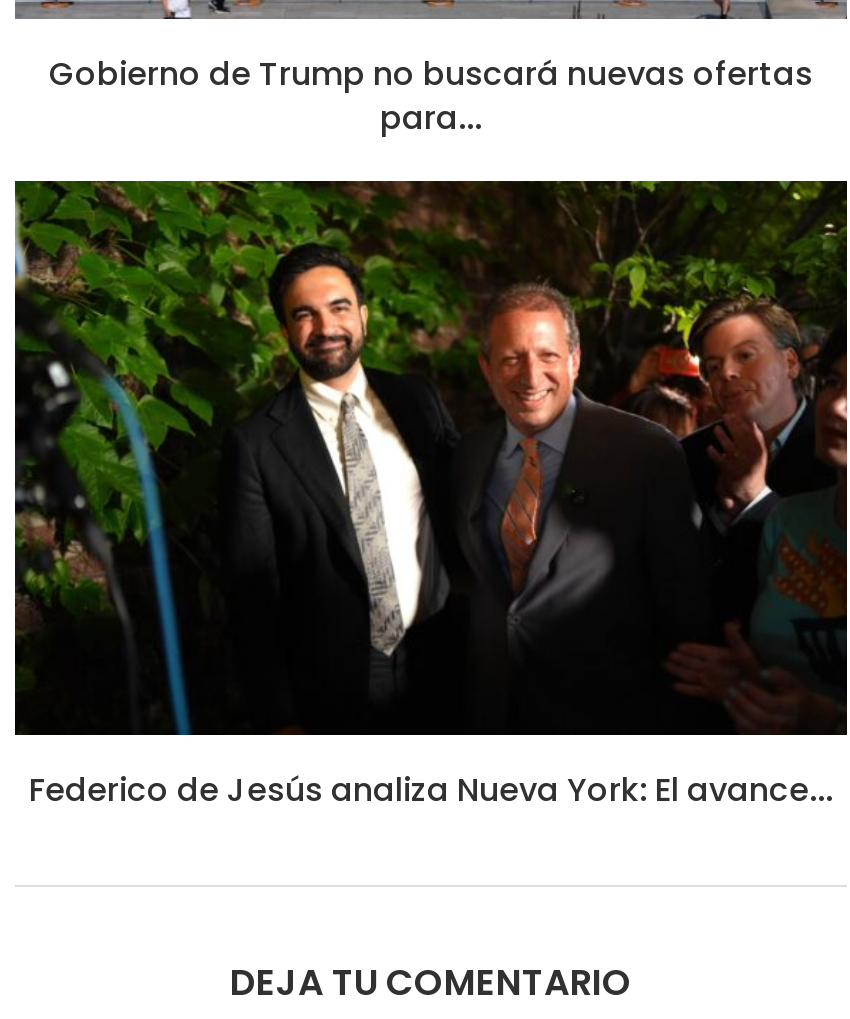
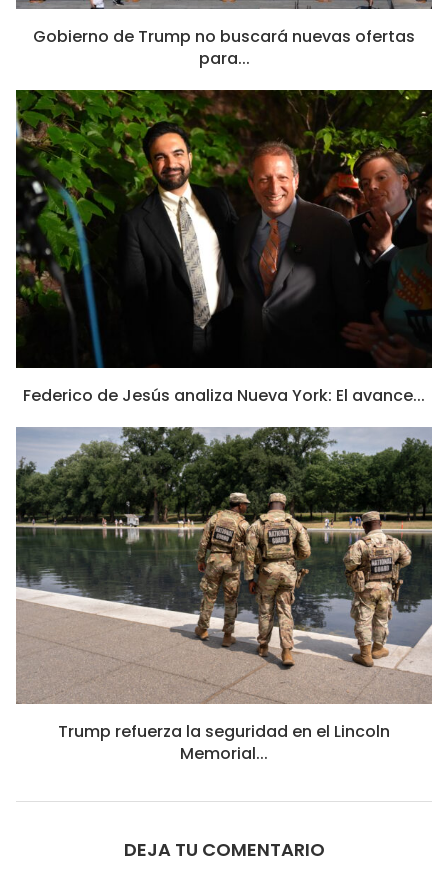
+ [image]
+ Trump refuerza la seguridad en el Lincoln
+ Memorial...
